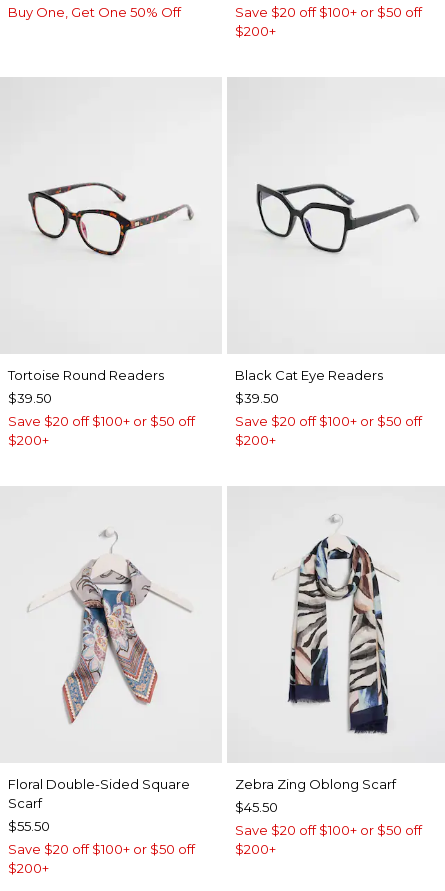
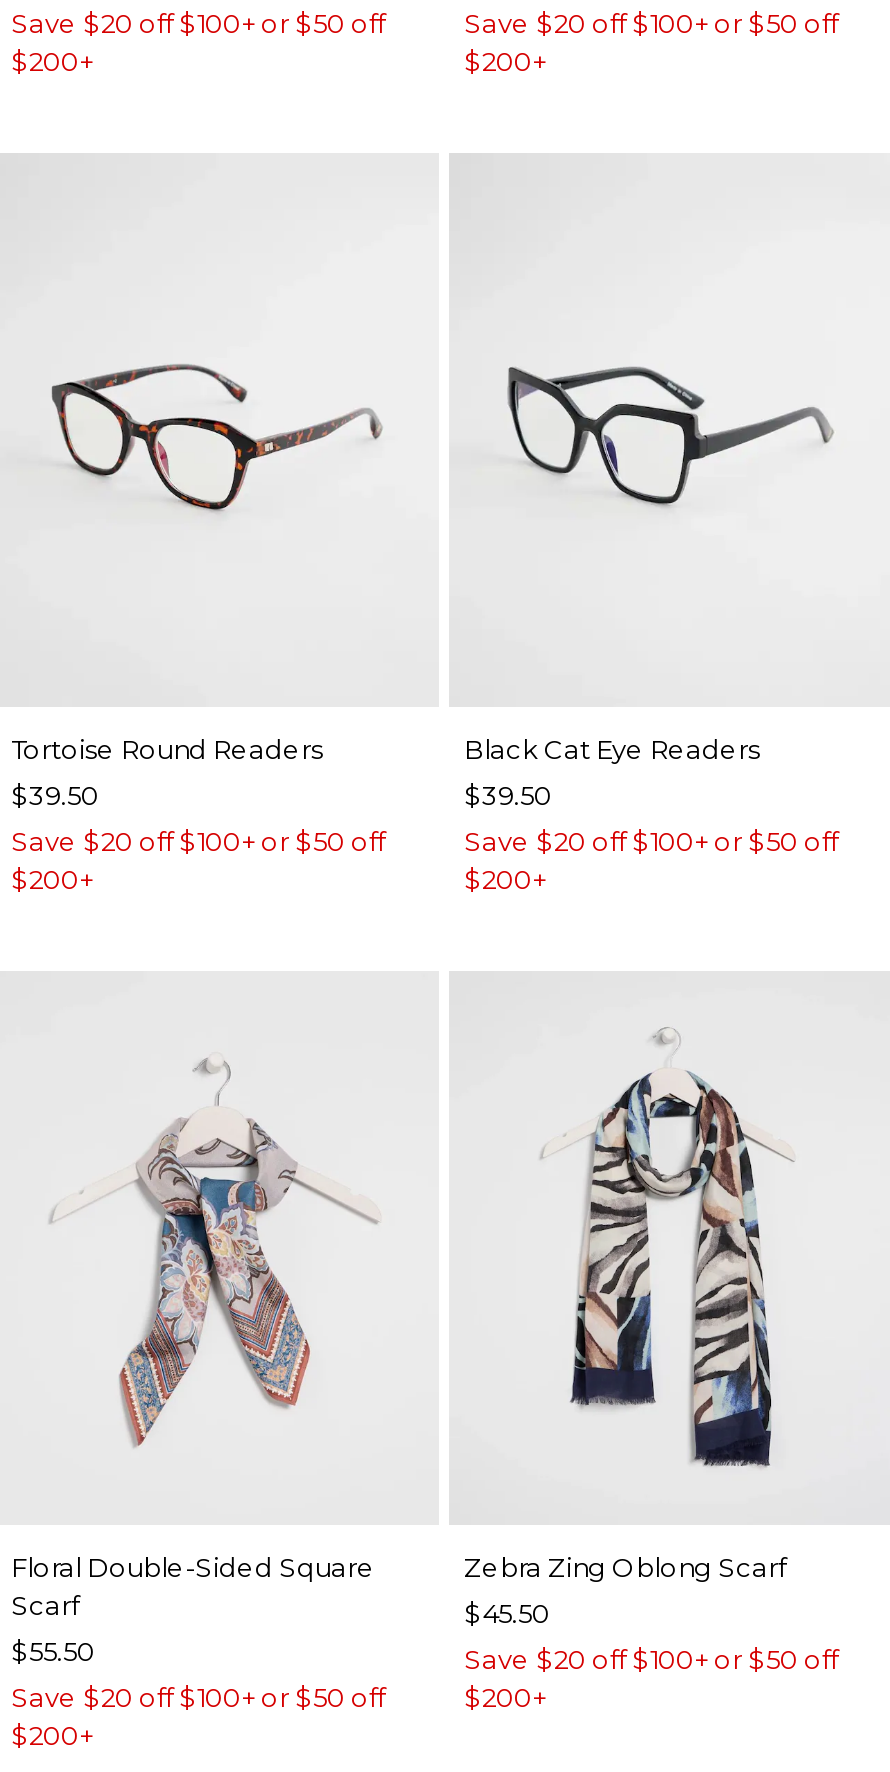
- Buy One, Get One 50% Off
+ Save $20 off $100+ or $50 off
+ $200+
